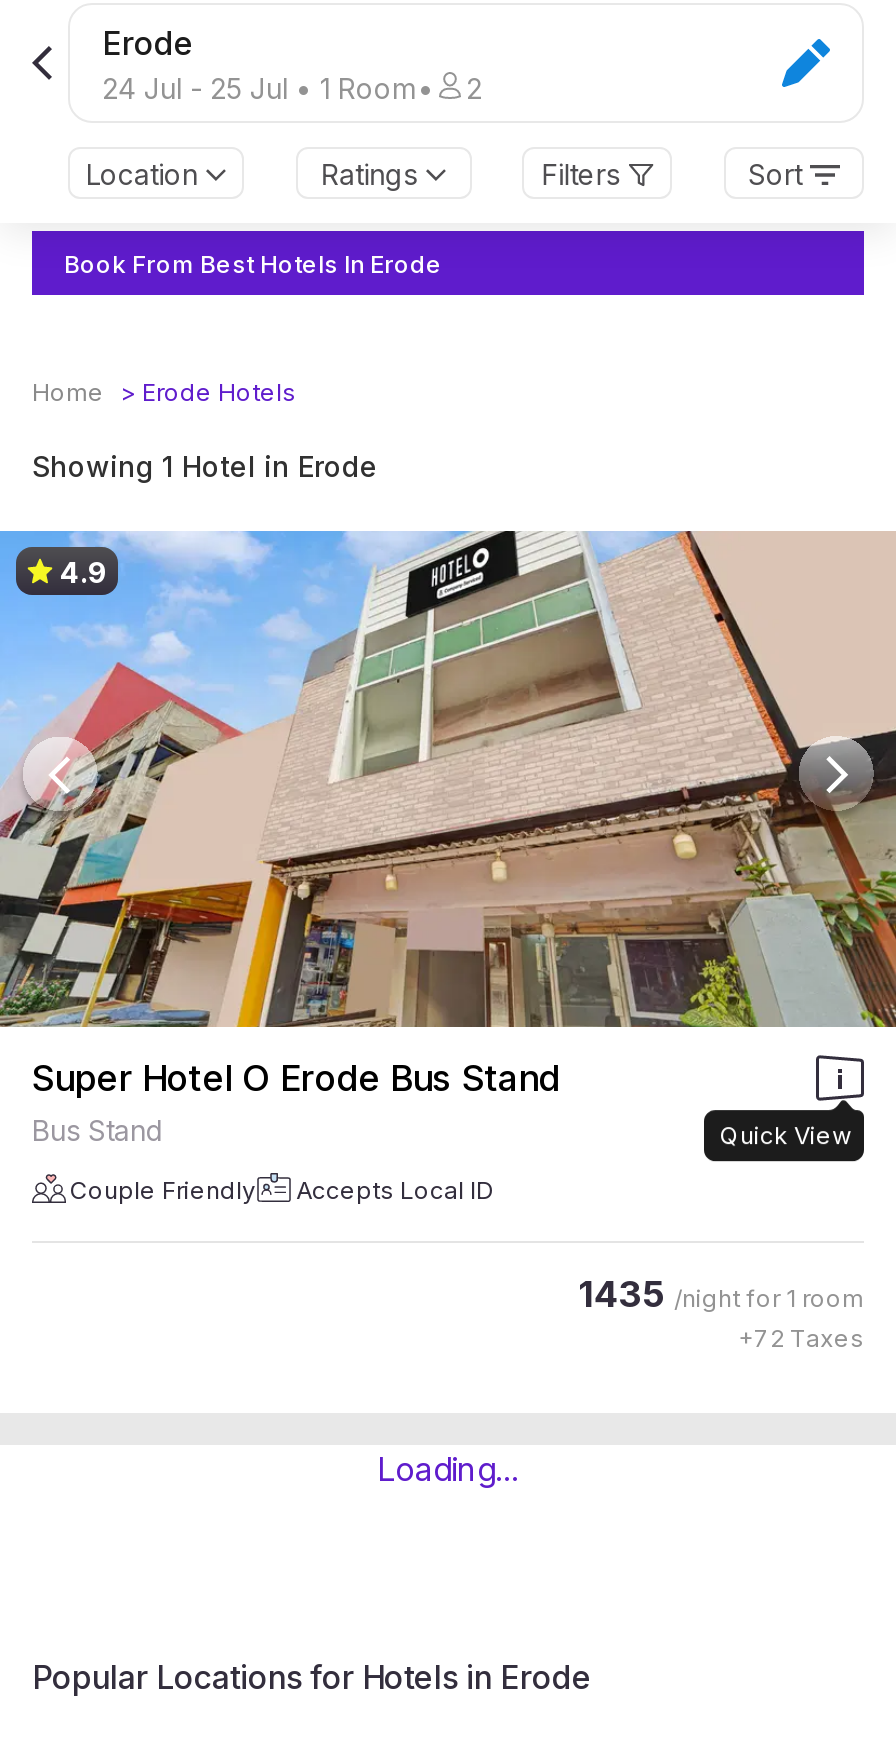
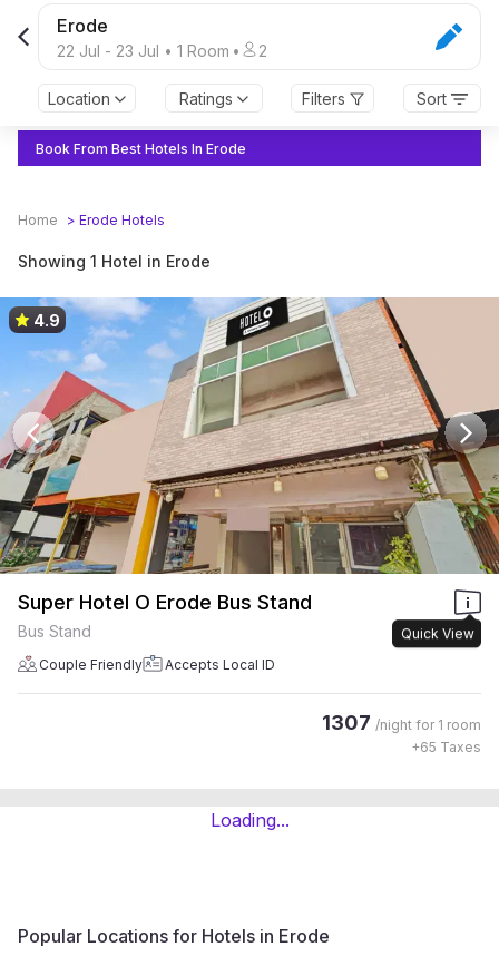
- 24 Jul - 25 Jul • 1 Room • 2
+ 22 Jul - 23 Jul • 1 Room • 2

- 1435 /night for 1 room
+ 1307 /night for 1 room

- +72 Taxes
+ +65 Taxes
